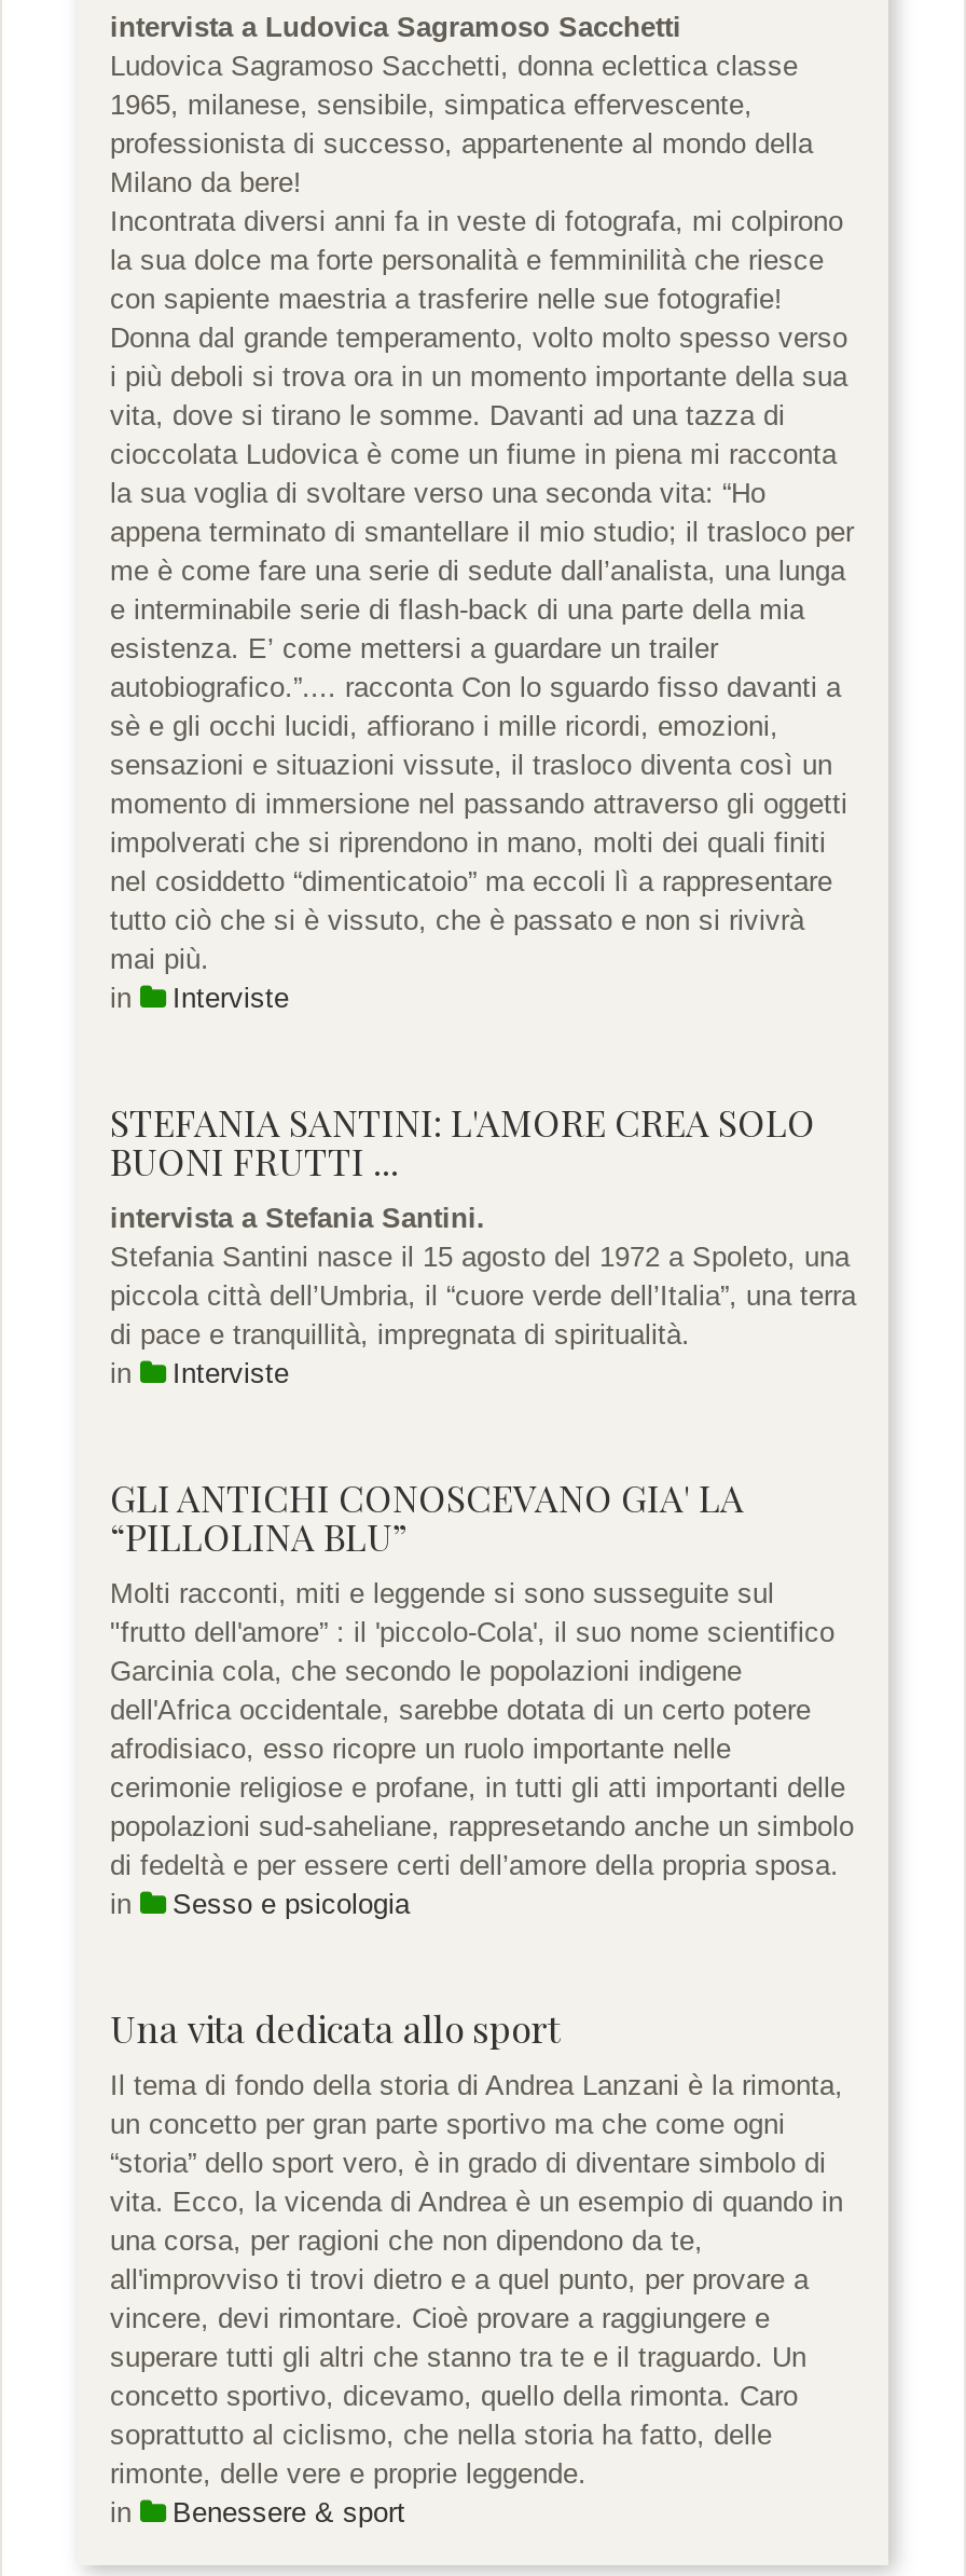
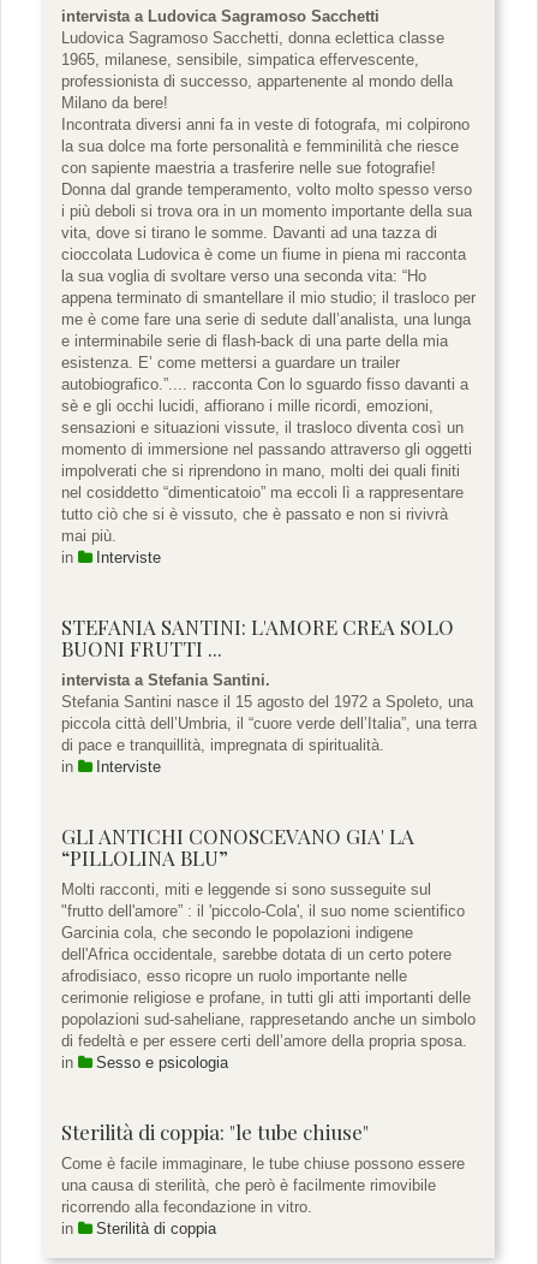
- Una vita dedicata allo sport
- Il tema di fondo della storia di Andrea Lanzani è la rimonta,
- un concetto per gran parte sportivo ma che come ogni
- “storia” dello sport vero, è in grado di diventare simbolo di
- vita. Ecco, la vicenda di Andrea è un esempio di quando in
- una corsa, per ragioni che non dipendono da te,
- all'improvviso ti trovi dietro e a quel punto, per provare a
- vincere, devi rimontare. Cioè provare a raggiungere e
- superare tutti gli altri che stanno tra te e il traguardo. Un
- concetto sportivo, dicevamo, quello della rimonta. Caro
- soprattutto al ciclismo, che nella storia ha fatto, delle
- rimonte, delle vere e proprie leggende.
+ Sterilità di coppia: "le tube chiuse"
+ Come è facile immaginare, le tube chiuse possono essere
+ una causa di sterilità, che però è facilmente rimovibile
+ ricorrendo alla fecondazione in vitro.

- Benessere & sport
+ Sterilità di coppia
